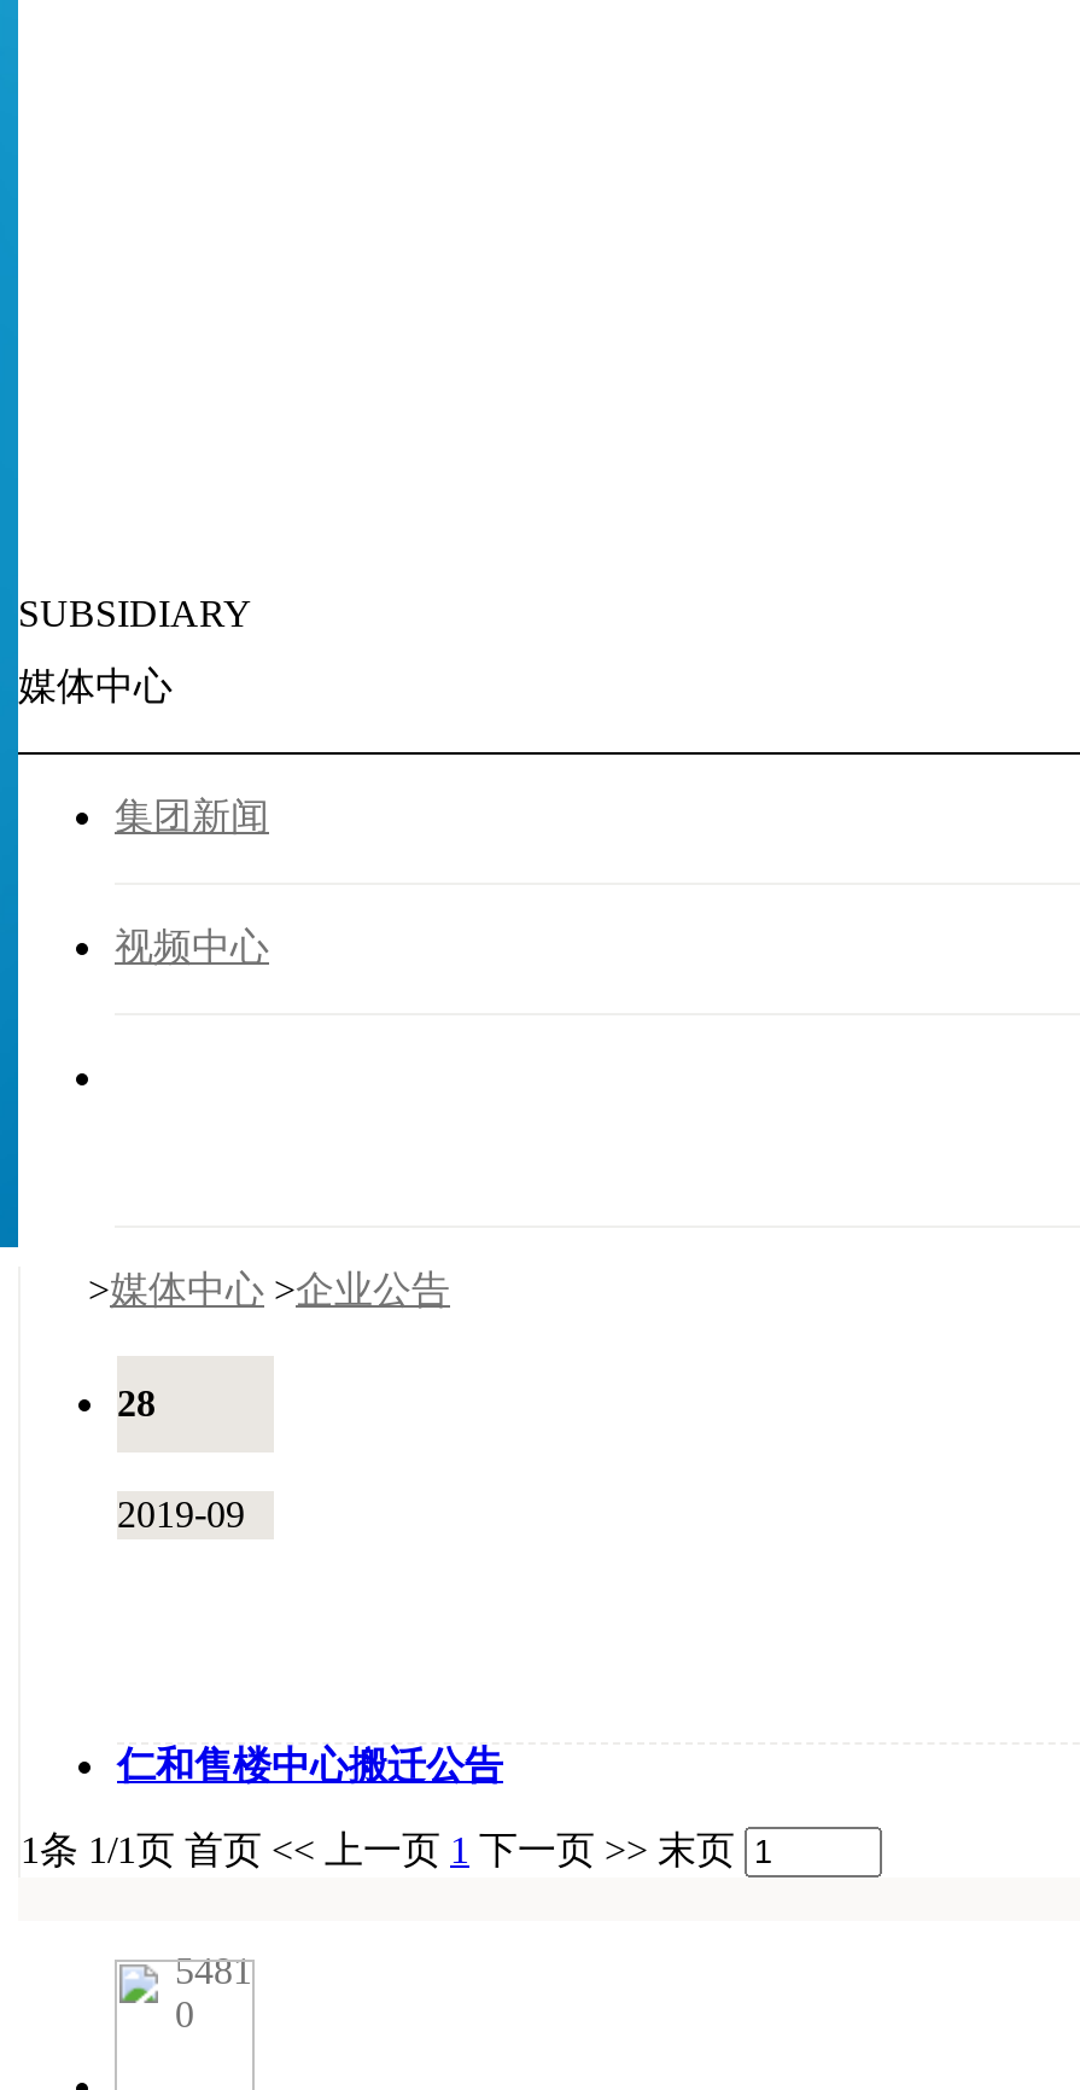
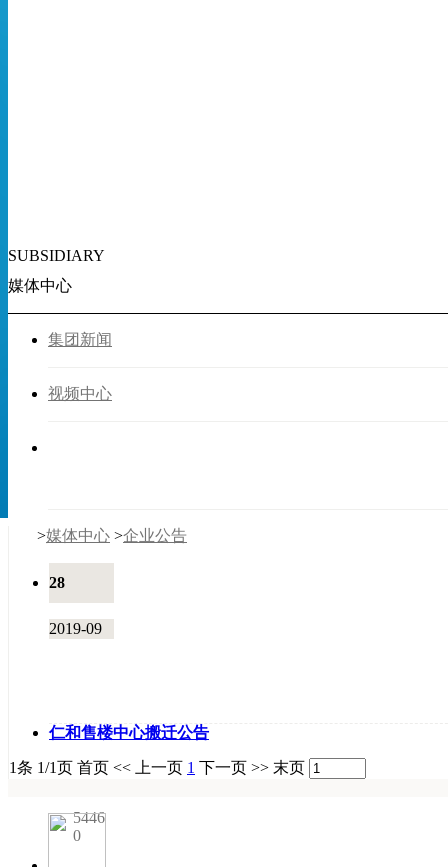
- 5481
+ 5446
